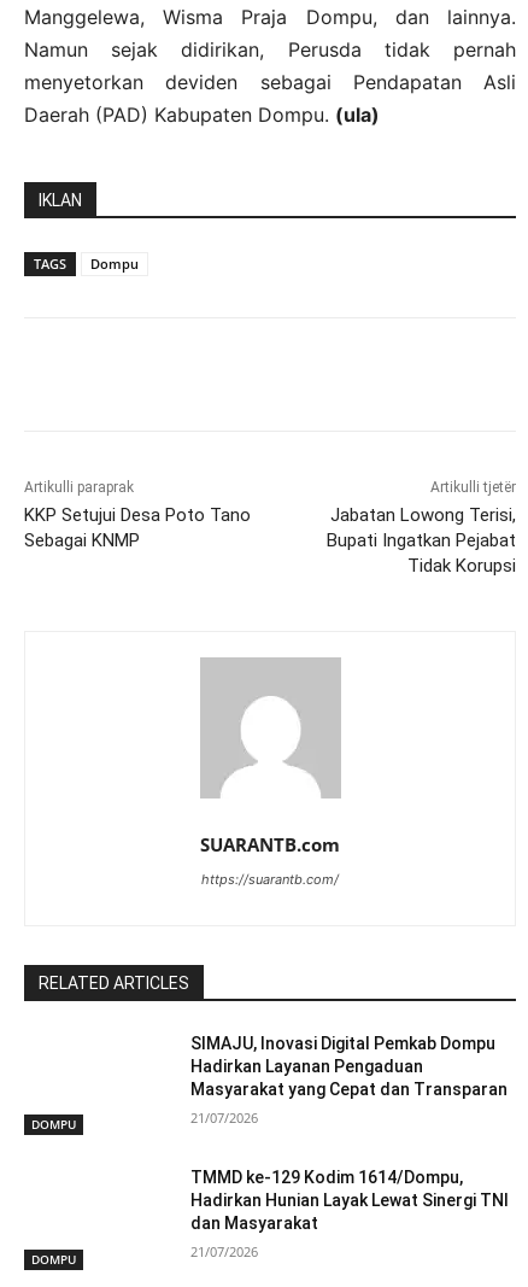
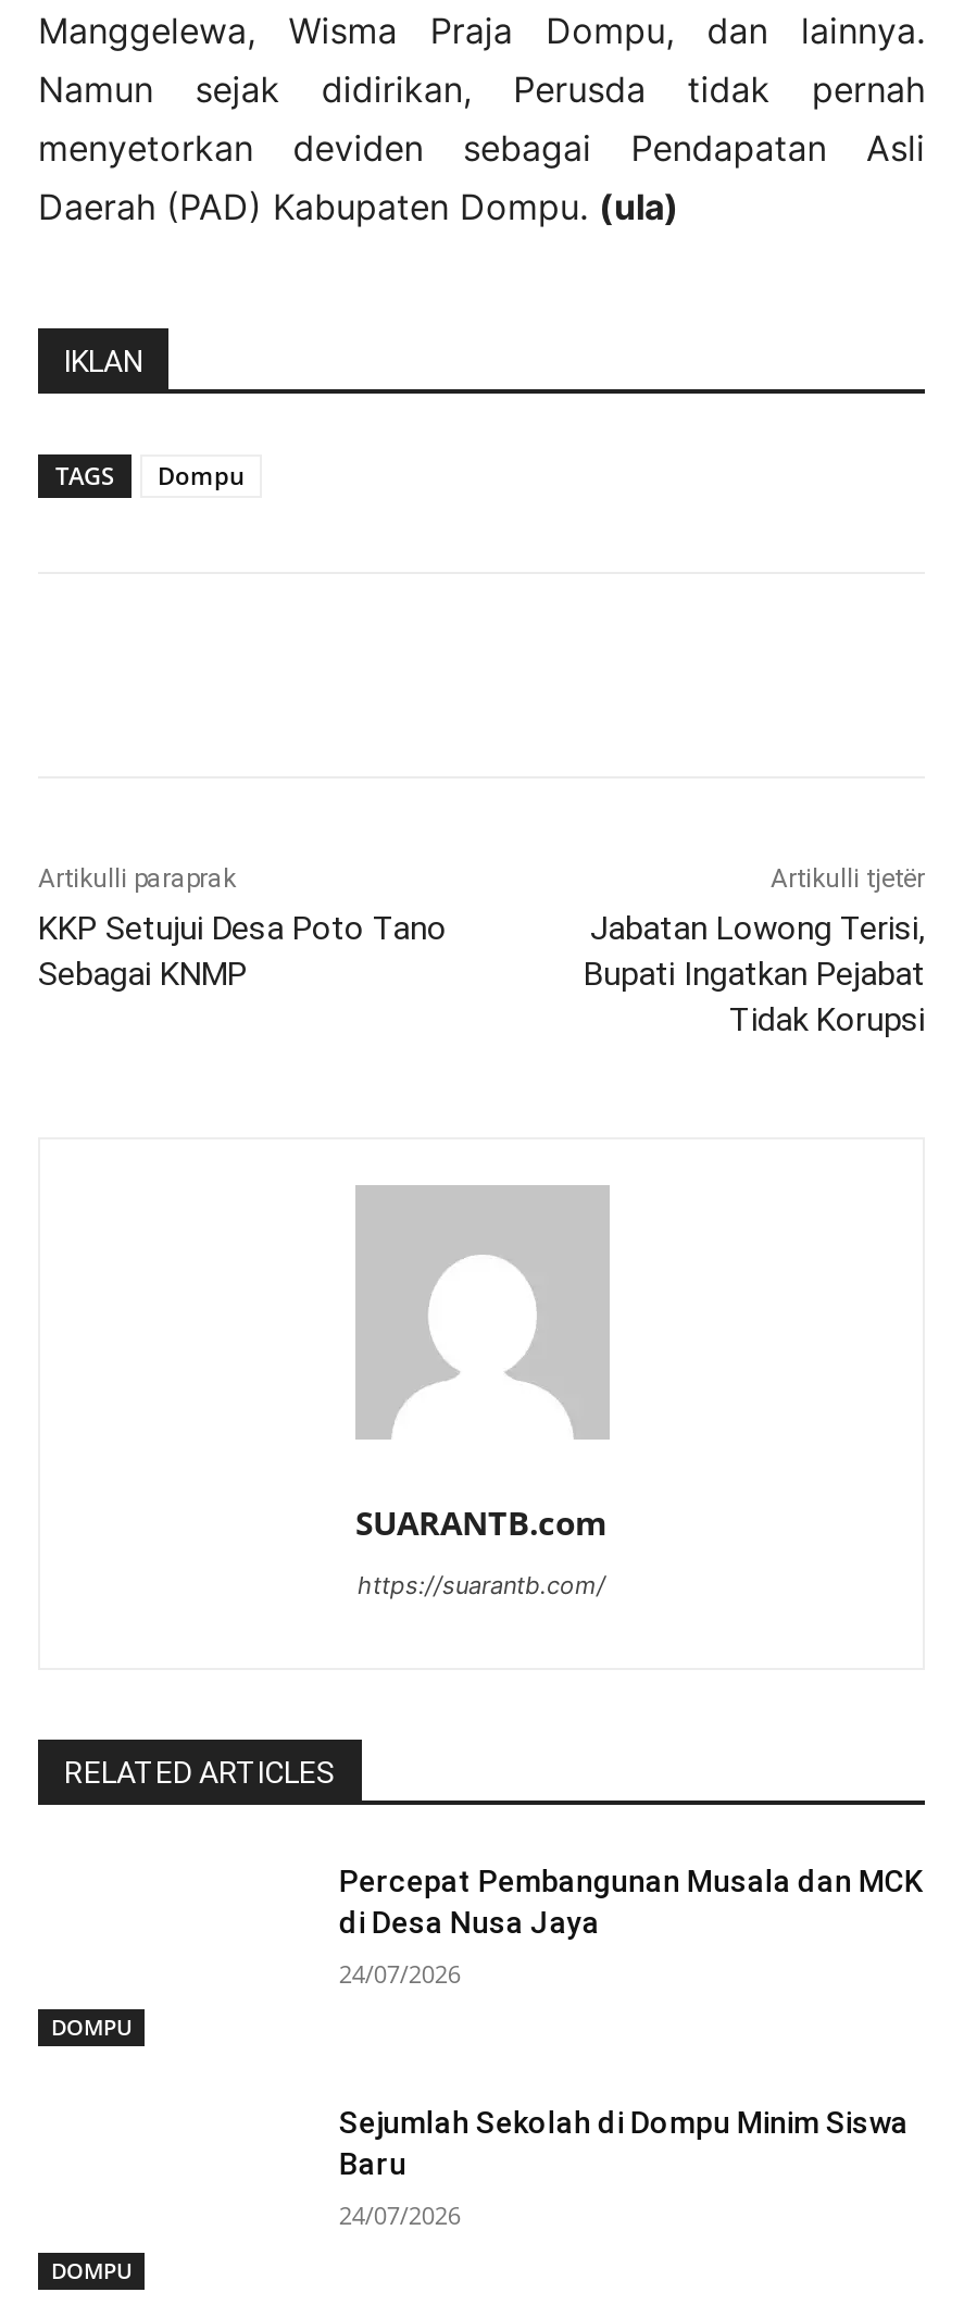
- SIMAJU, Inovasi Digital Pemkab Dompu
- Hadirkan Layanan Pengaduan
- Masyarakat yang Cepat dan Transparan
+ Percepat Pembangunan Musala dan MCK
+ di Desa Nusa Jaya

- 21/07/2026
+ 24/07/2026

- TMMD ke-129 Kodim 1614/Dompu,
- Hadirkan Hunian Layak Lewat Sinergi TNI
- dan Masyarakat
+ Sejumlah Sekolah di Dompu Minim Siswa
+ Baru

- 21/07/2026
+ 24/07/2026
